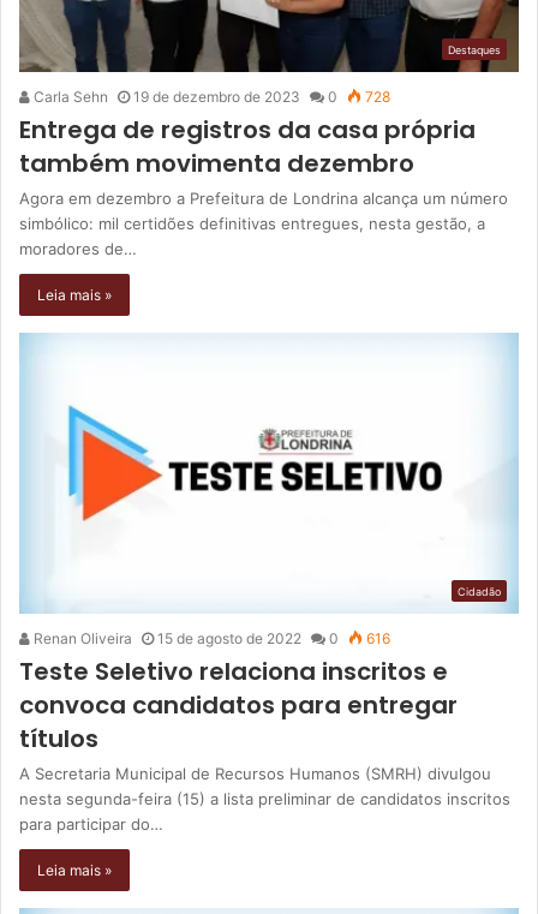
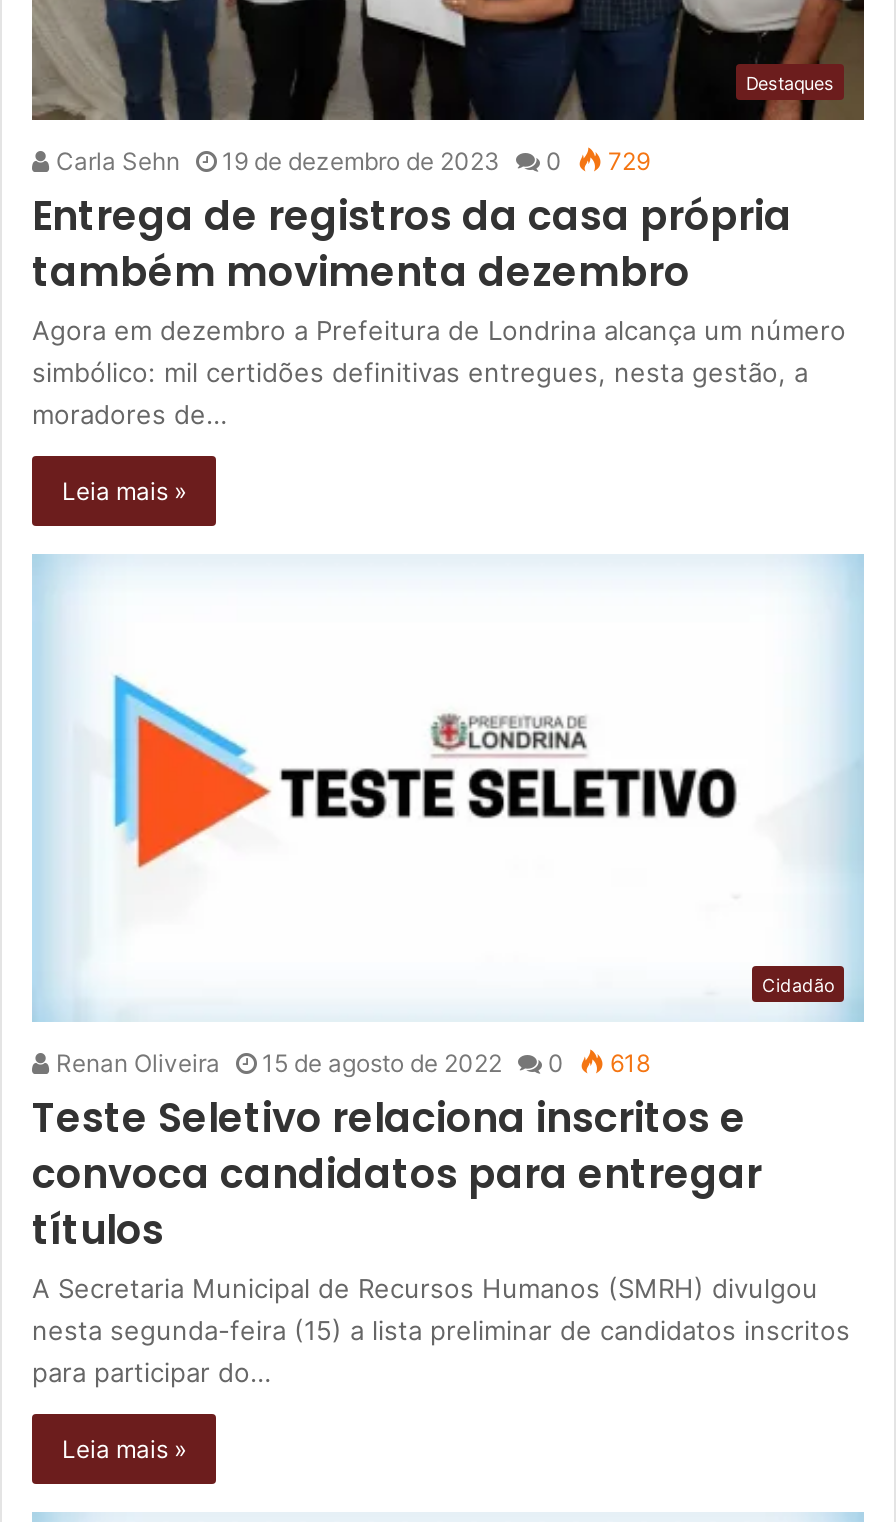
- Carla Sehn 19 de dezembro de 2023 0 728
+ Carla Sehn 19 de dezembro de 2023 0 729

- Renan Oliveira 15 de agosto de 2022 0 616
+ Renan Oliveira 15 de agosto de 2022 0 618
